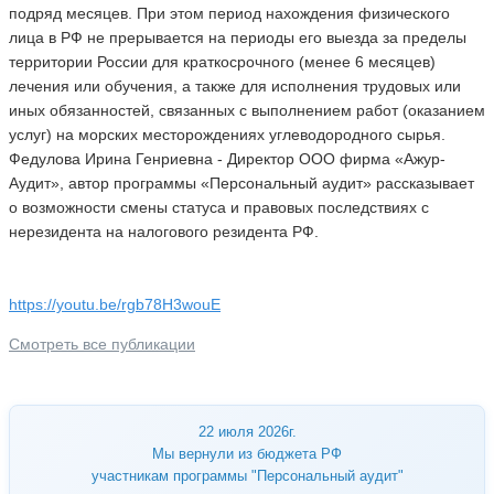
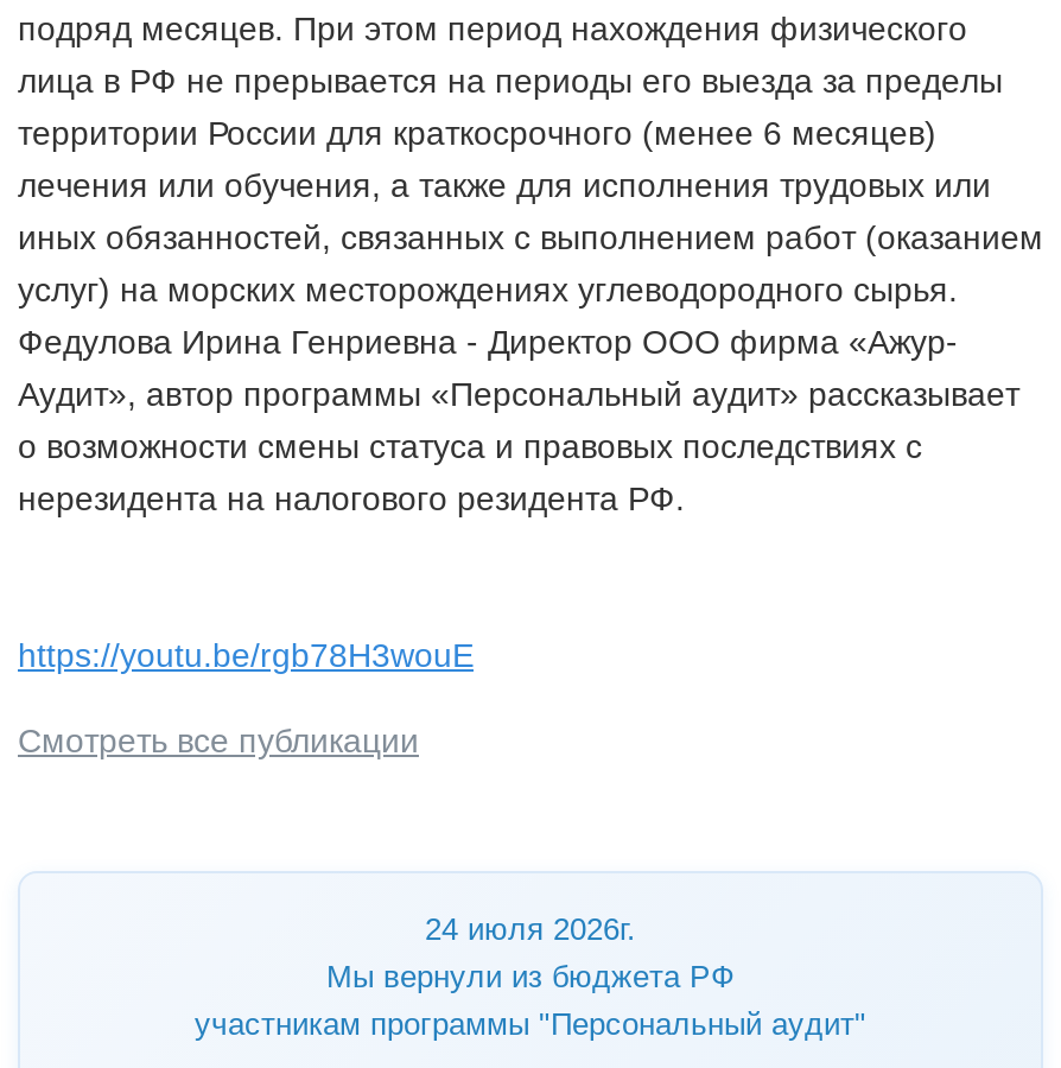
- 22 июля 2026г.
+ 24 июля 2026г.
